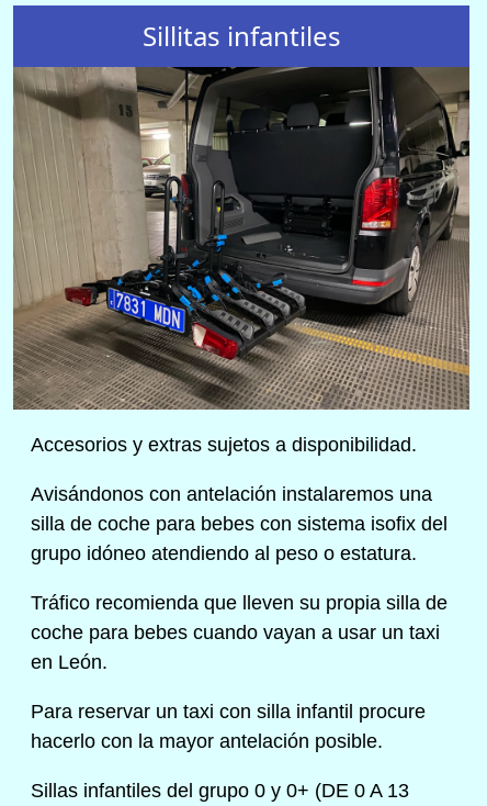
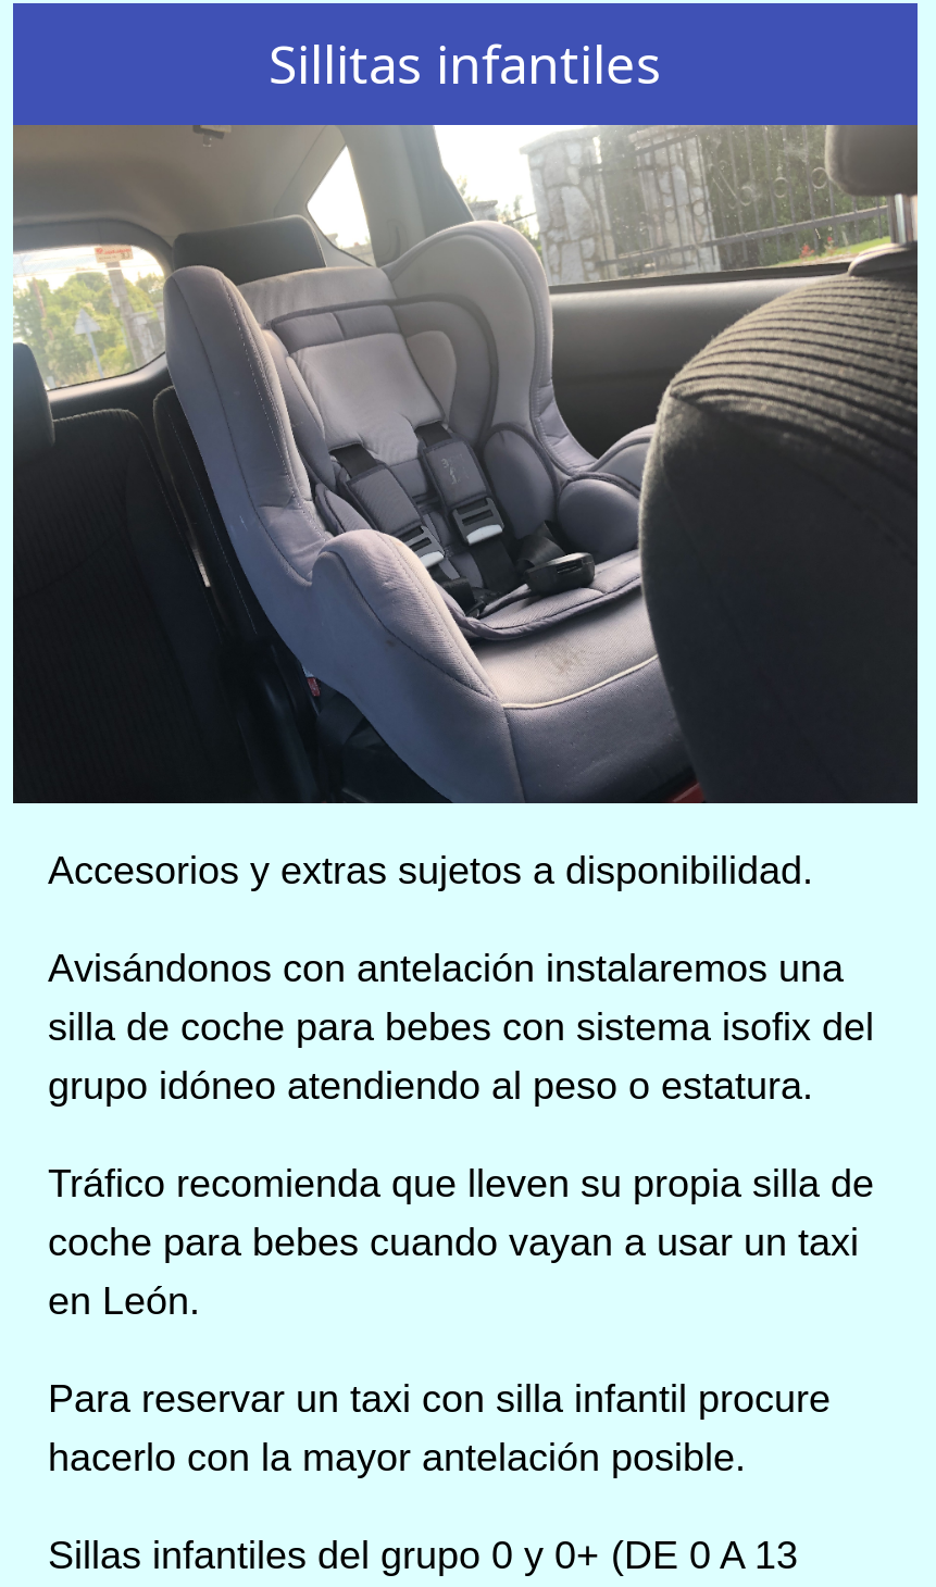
- [image]
+ [image]
